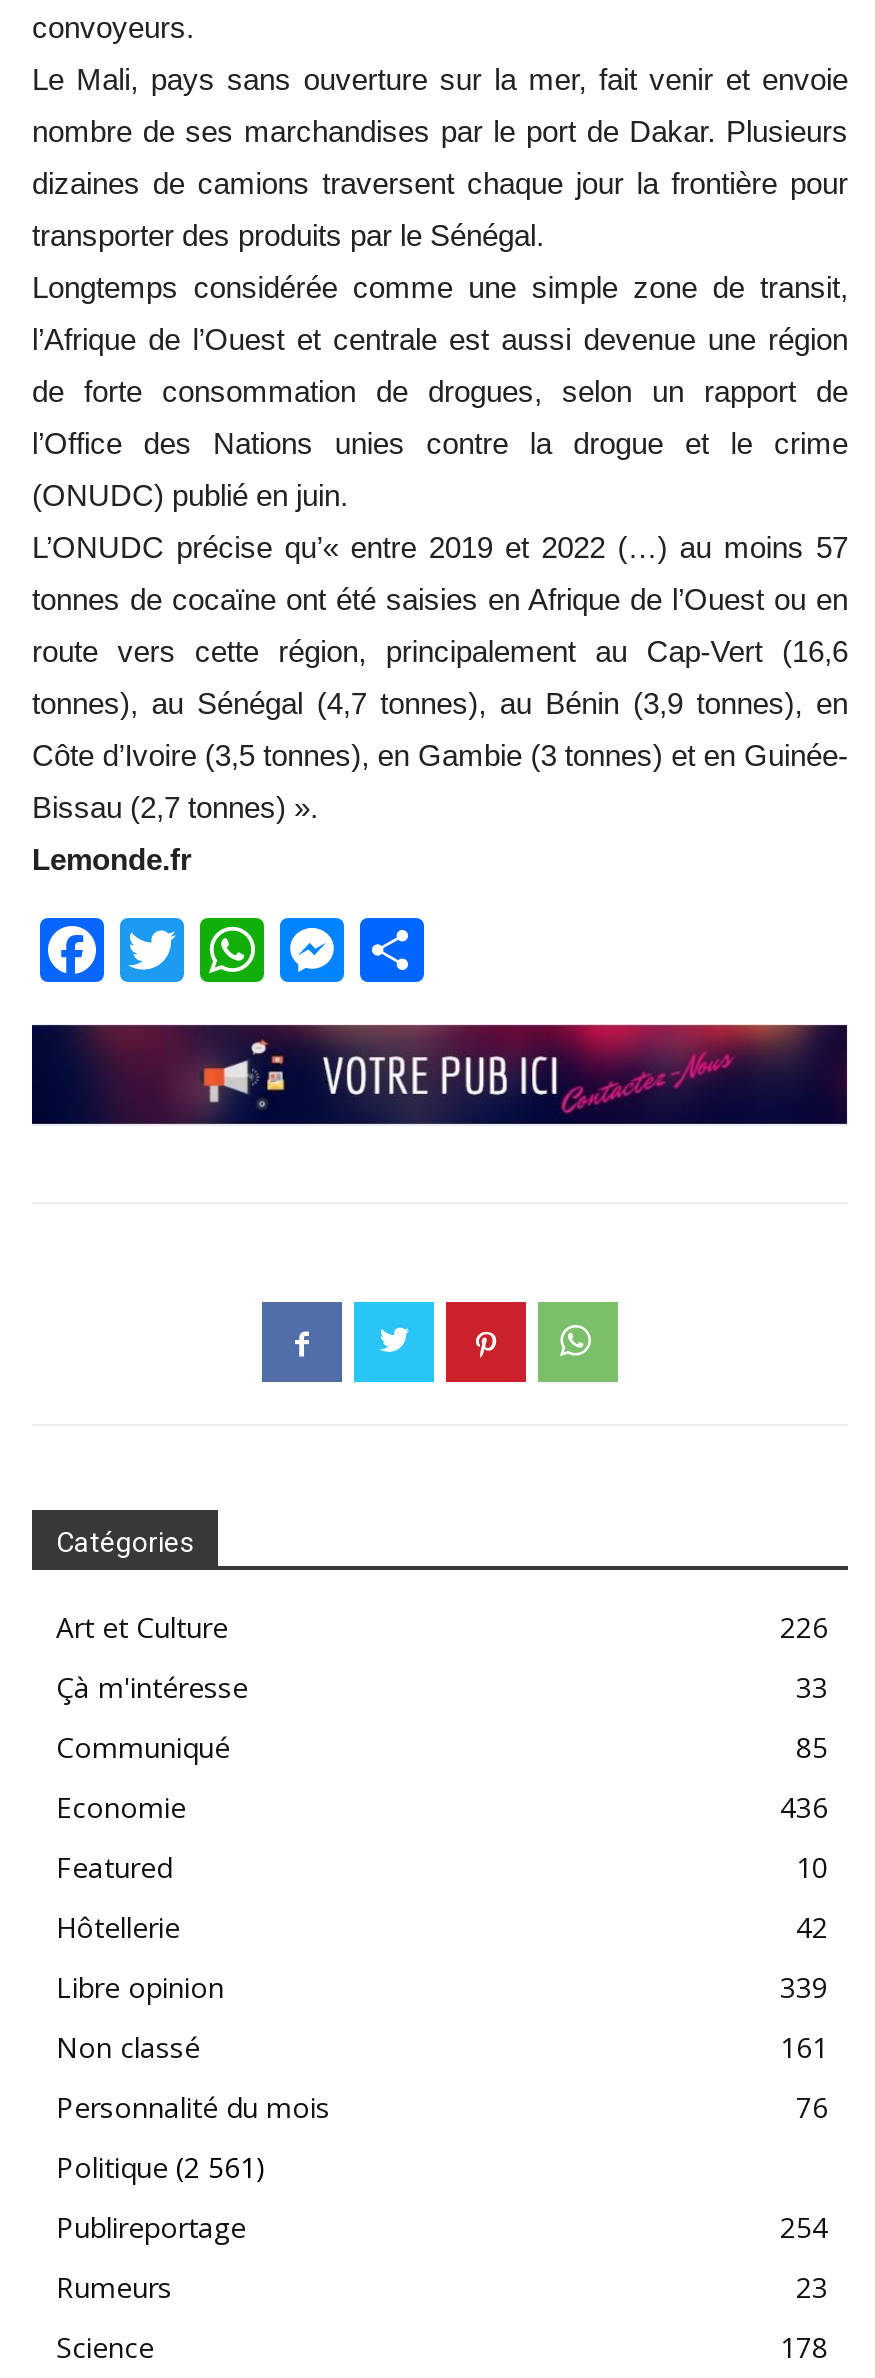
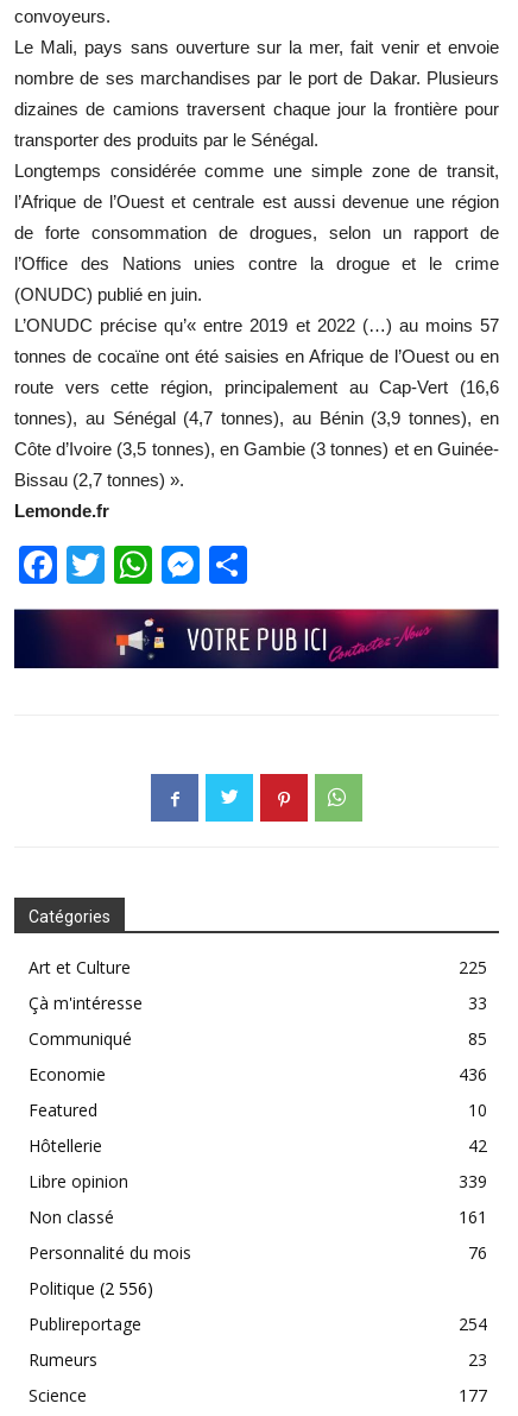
- 226
+ 225

- Politique (2 561)
+ Politique (2 556)

- 178
+ 177
